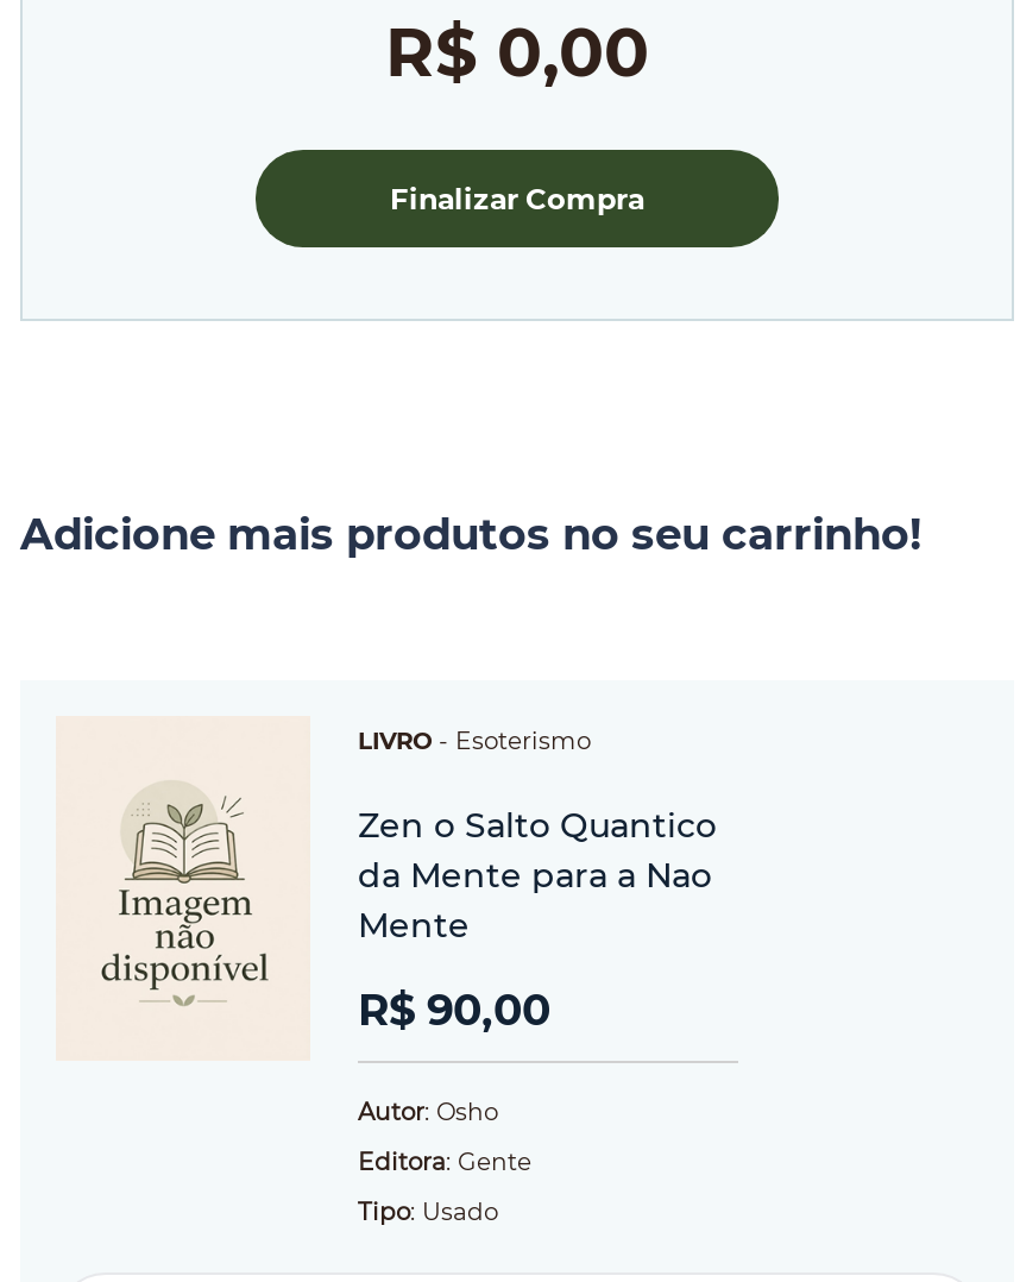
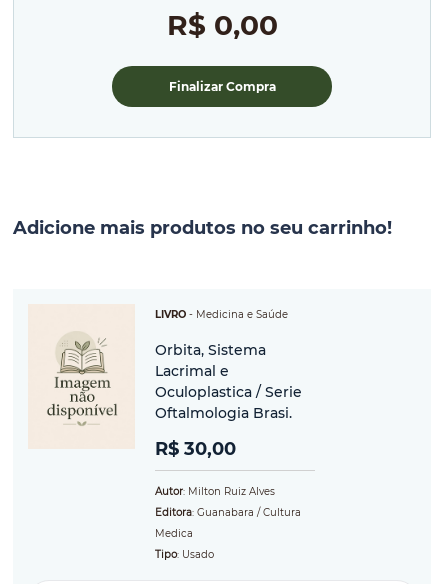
- LIVRO - Esoterismo
- Zen o Salto Quantico
- da Mente para a Nao
- Mente
- R$ 90,00
- Autor: Osho
- Editora: Gente
+ LIVRO - Medicina e Saúde
+ Orbita, Sistema
+ Lacrimal e
+ Oculoplastica / Serie
+ Oftalmologia Brasi.
+ R$ 30,00
+ Autor: Milton Ruiz Alves
+ Editora: Guanabara / Cultura
+ Medica
